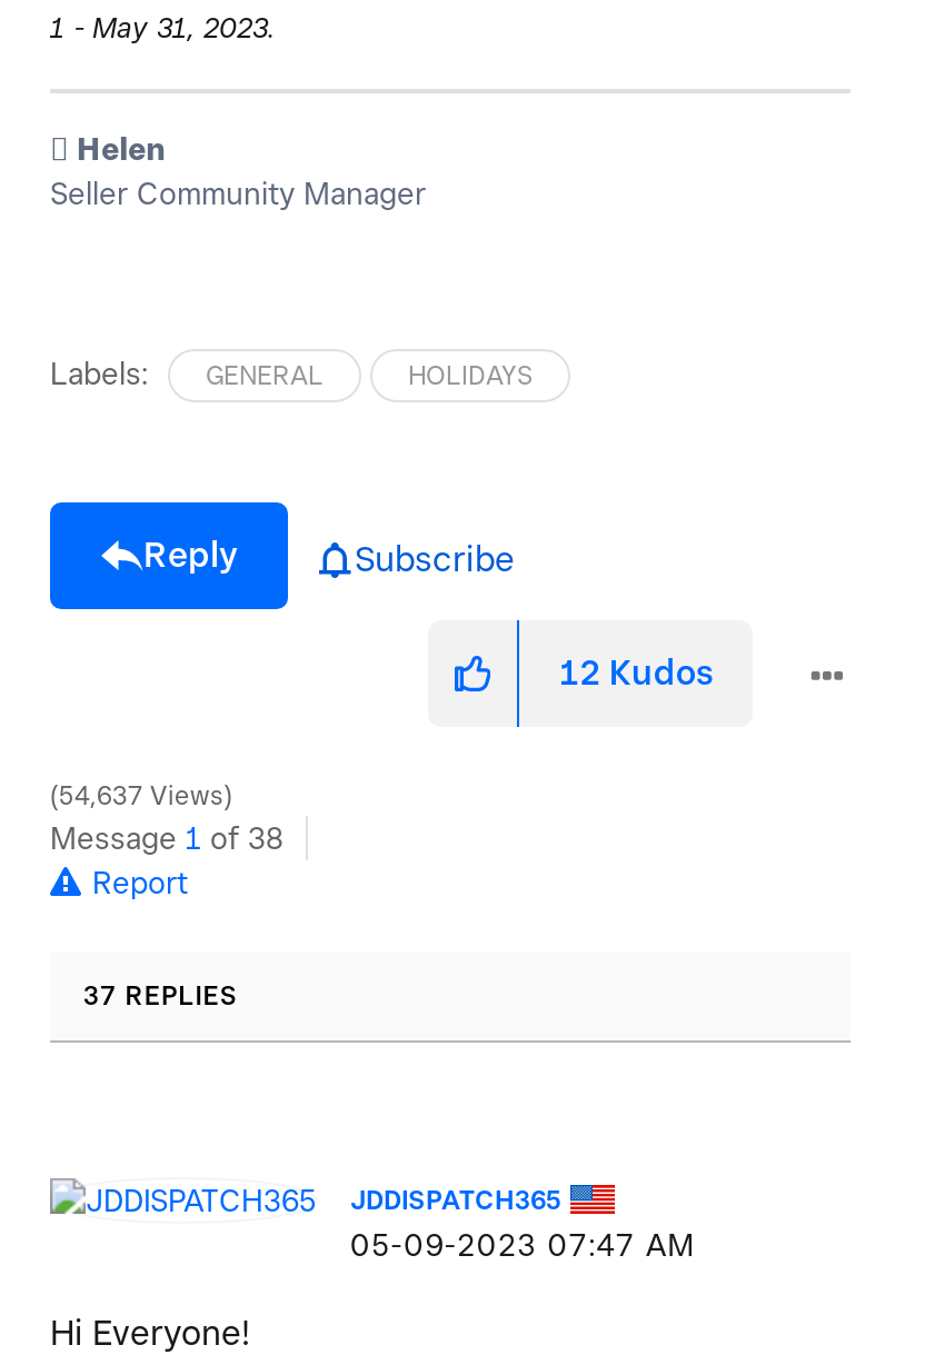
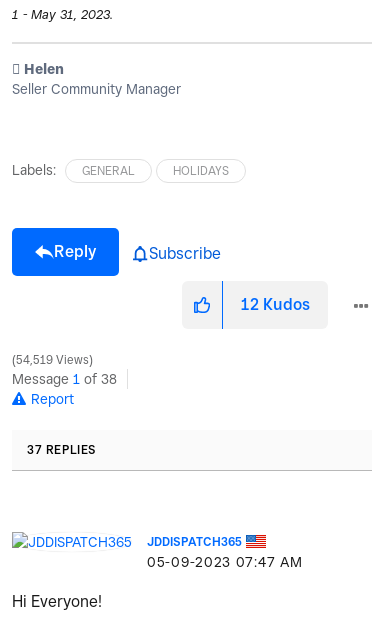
- 54,637 Views
+ 54,519 Views
